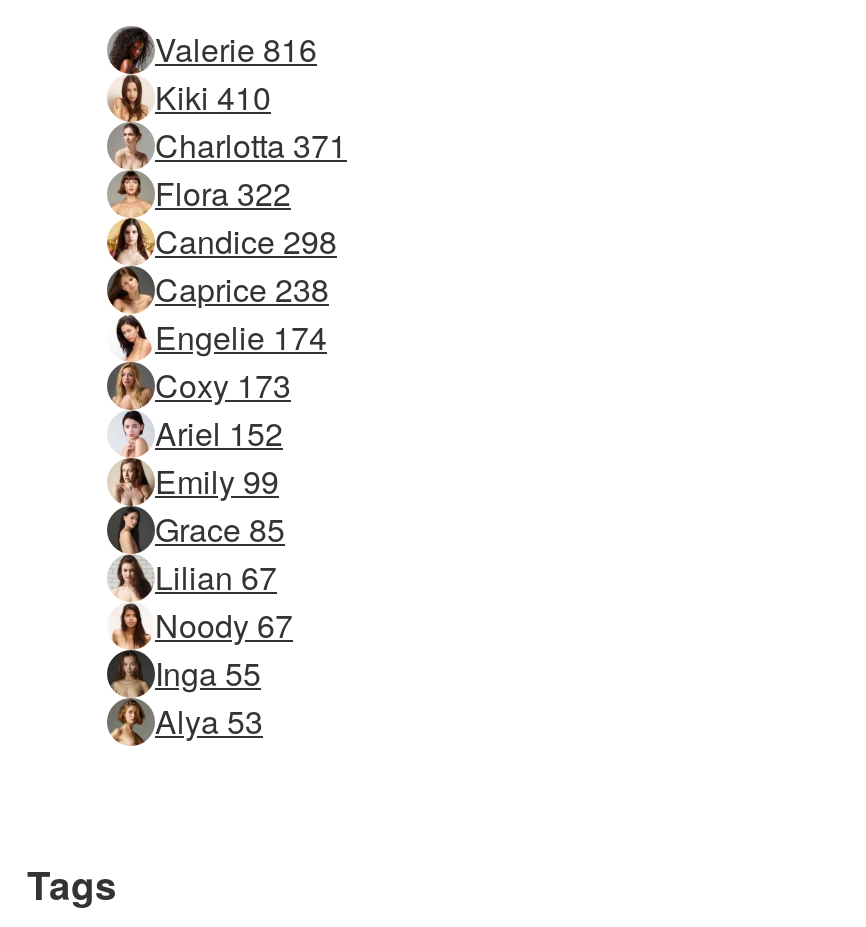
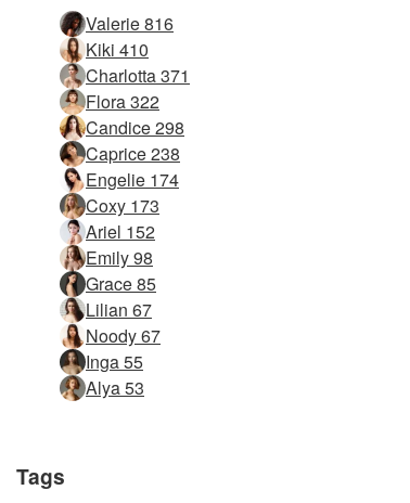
- Emily 99
+ Emily 98
